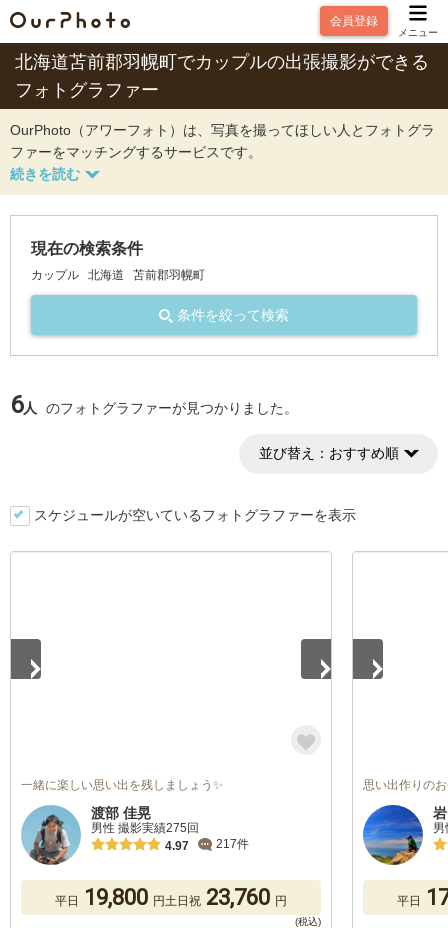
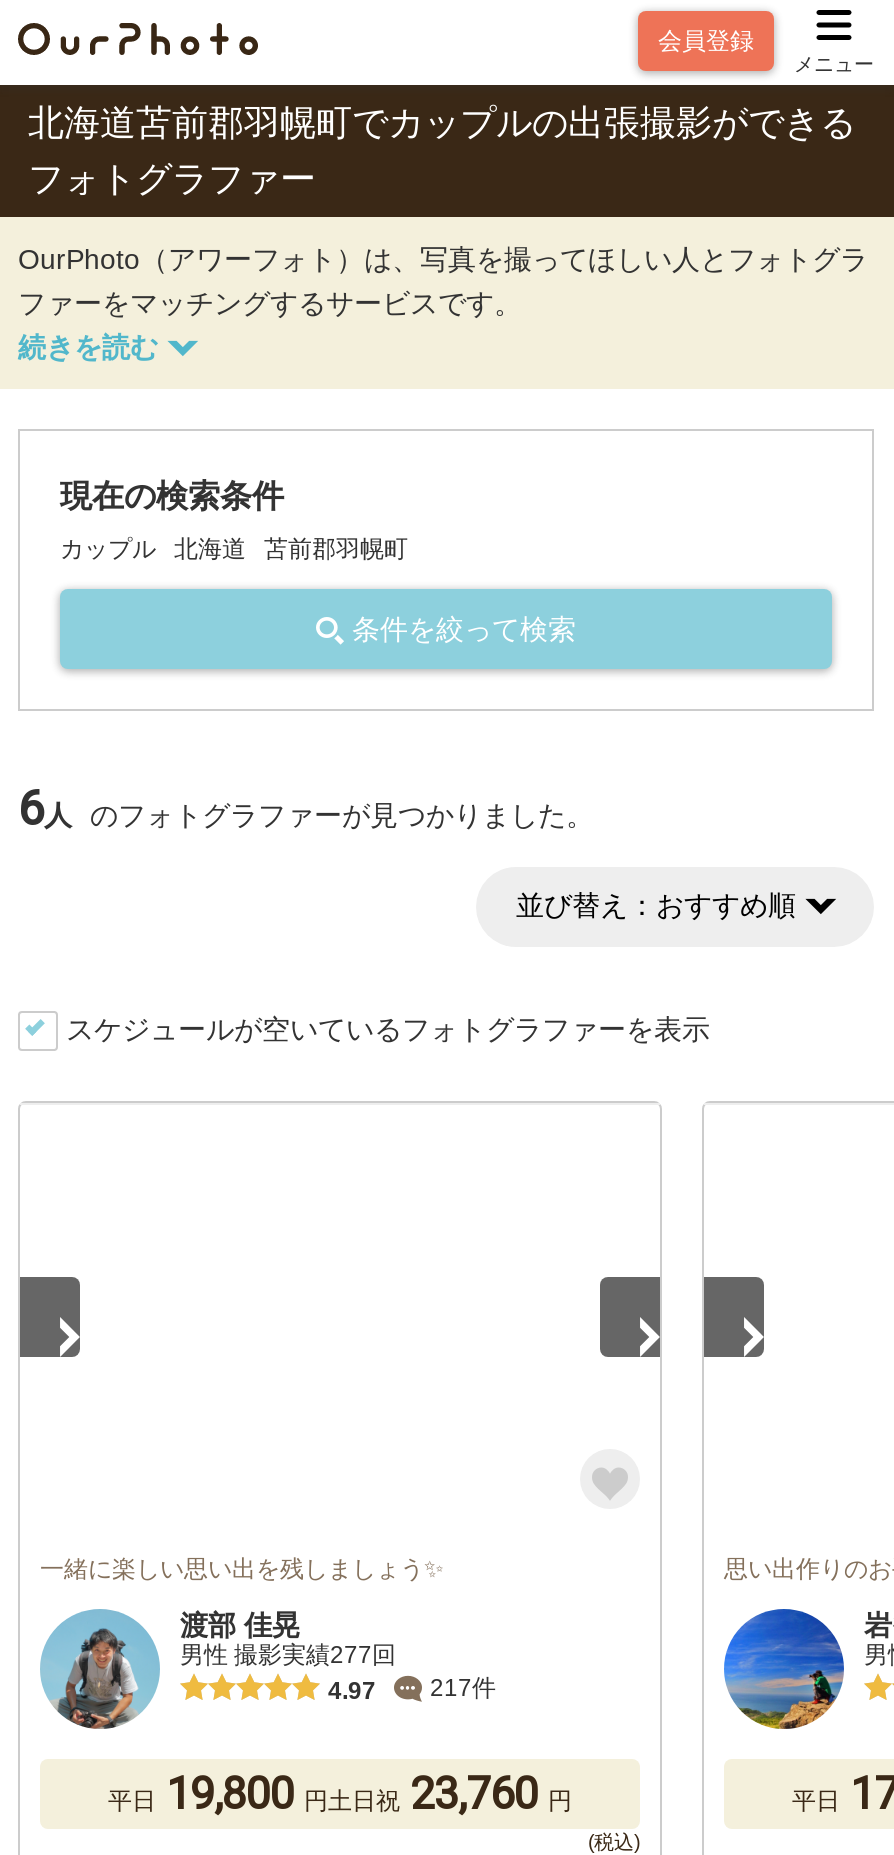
- 男性 撮影実績275回
+ 男性 撮影実績277回
